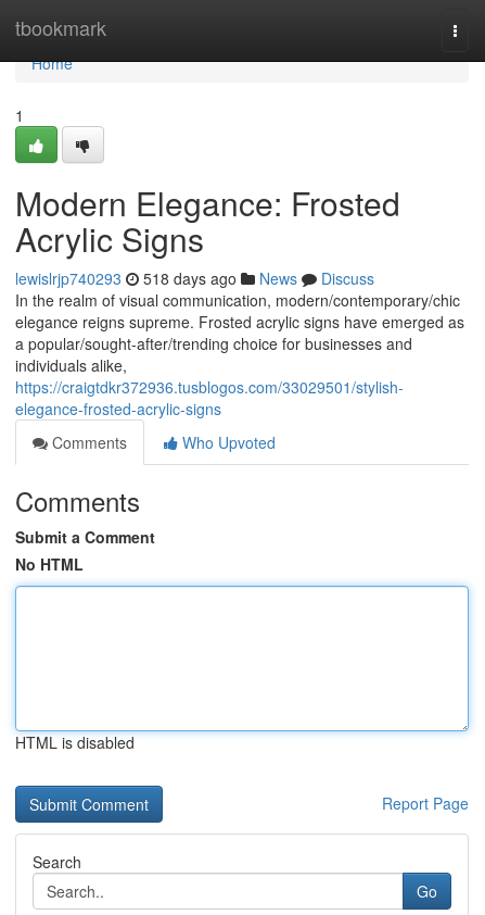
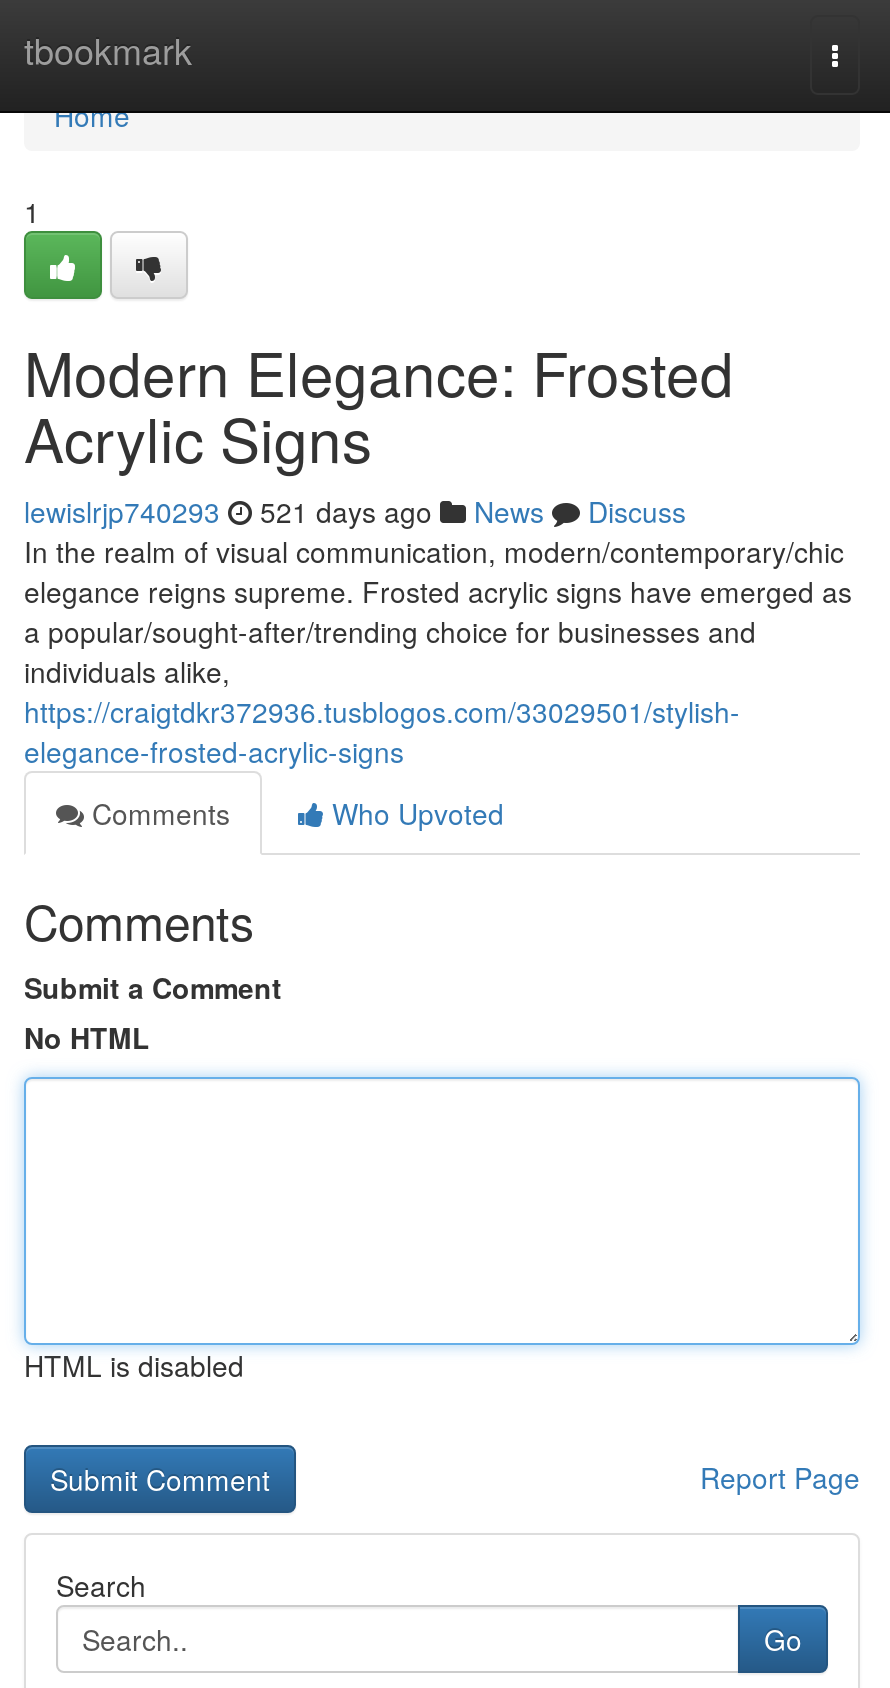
- lewislrjp740293 518 days ago News Discuss
+ lewislrjp740293 521 days ago News Discuss
